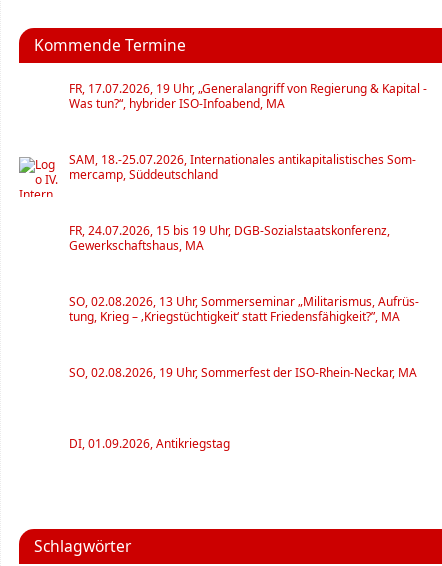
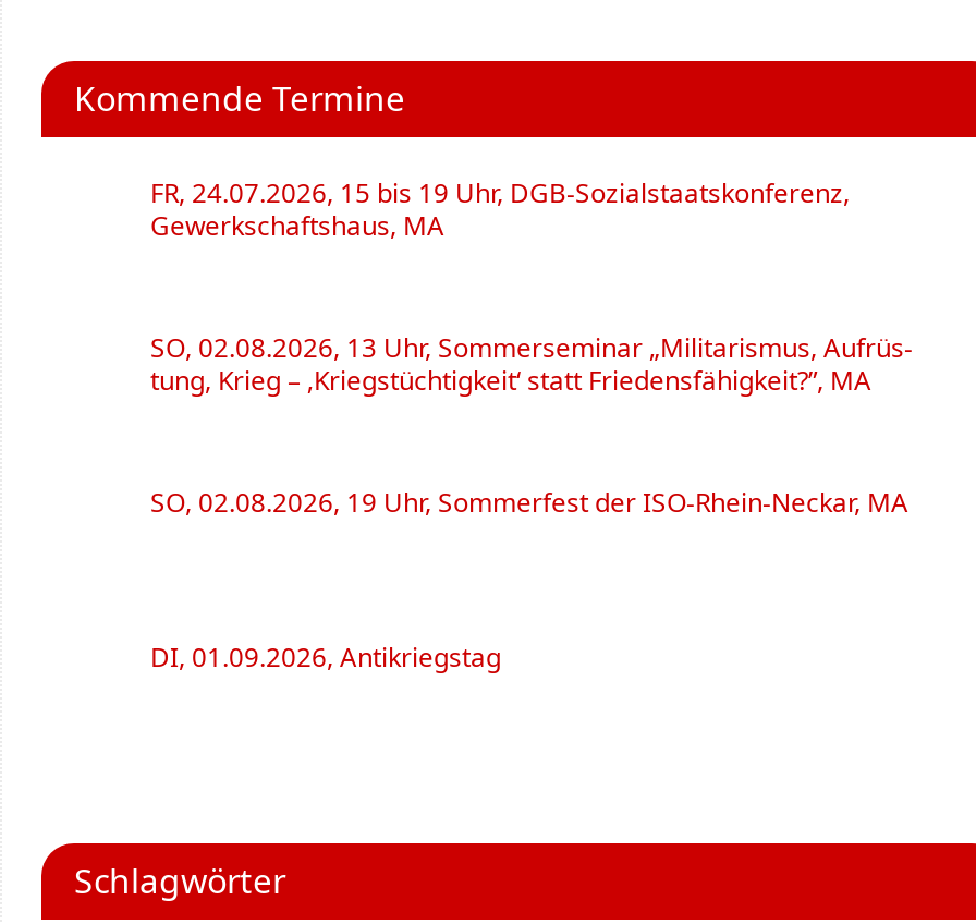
- [image]
- FR, 17.07.2026, 19 Uhr, „Generalangriff von Regierung & Kapital -
- Was tun?“, hybrider ISO-Infoabend,MA
- SAM, 18.-25.07.2026, Internationales antikapitalistisches Som
- mercamp, Süddeutschland
